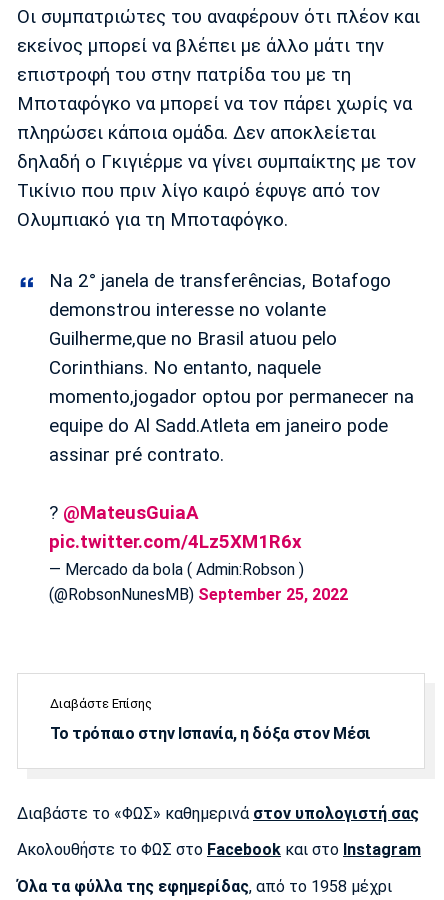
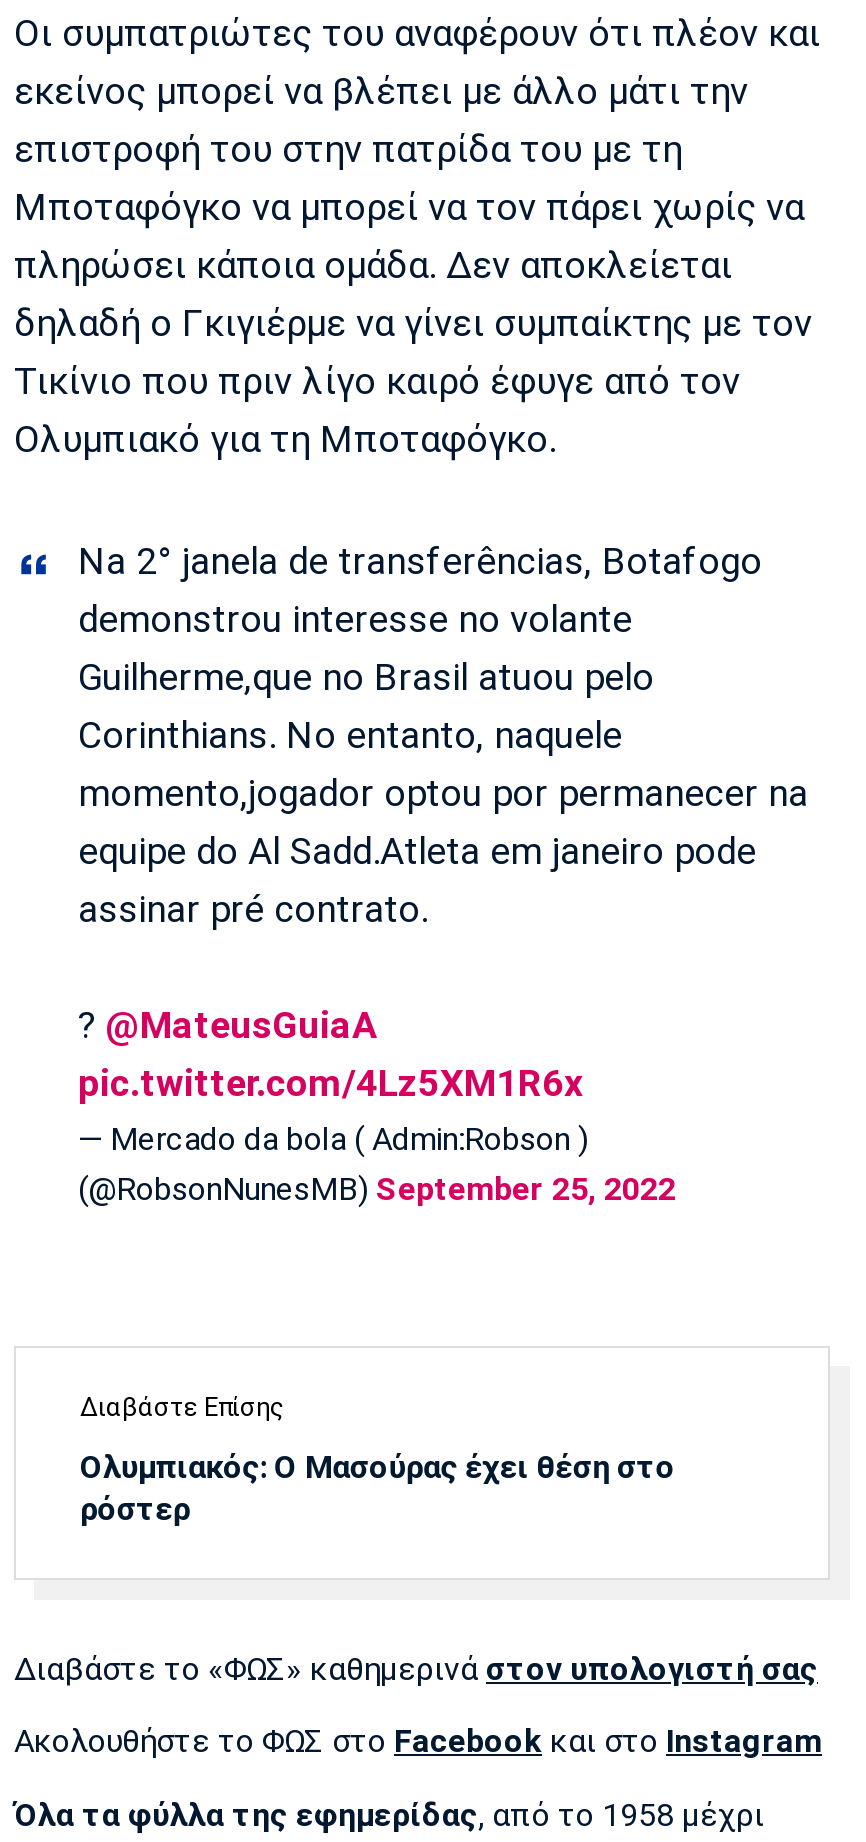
- Το τρόπαιο στην Ισπανία, η δόξα στον Μέσι
+ Ολυμπιακός: Ο Μασούρας έχει θέση στο
+ ρόστερ
